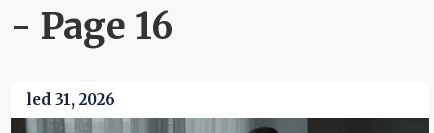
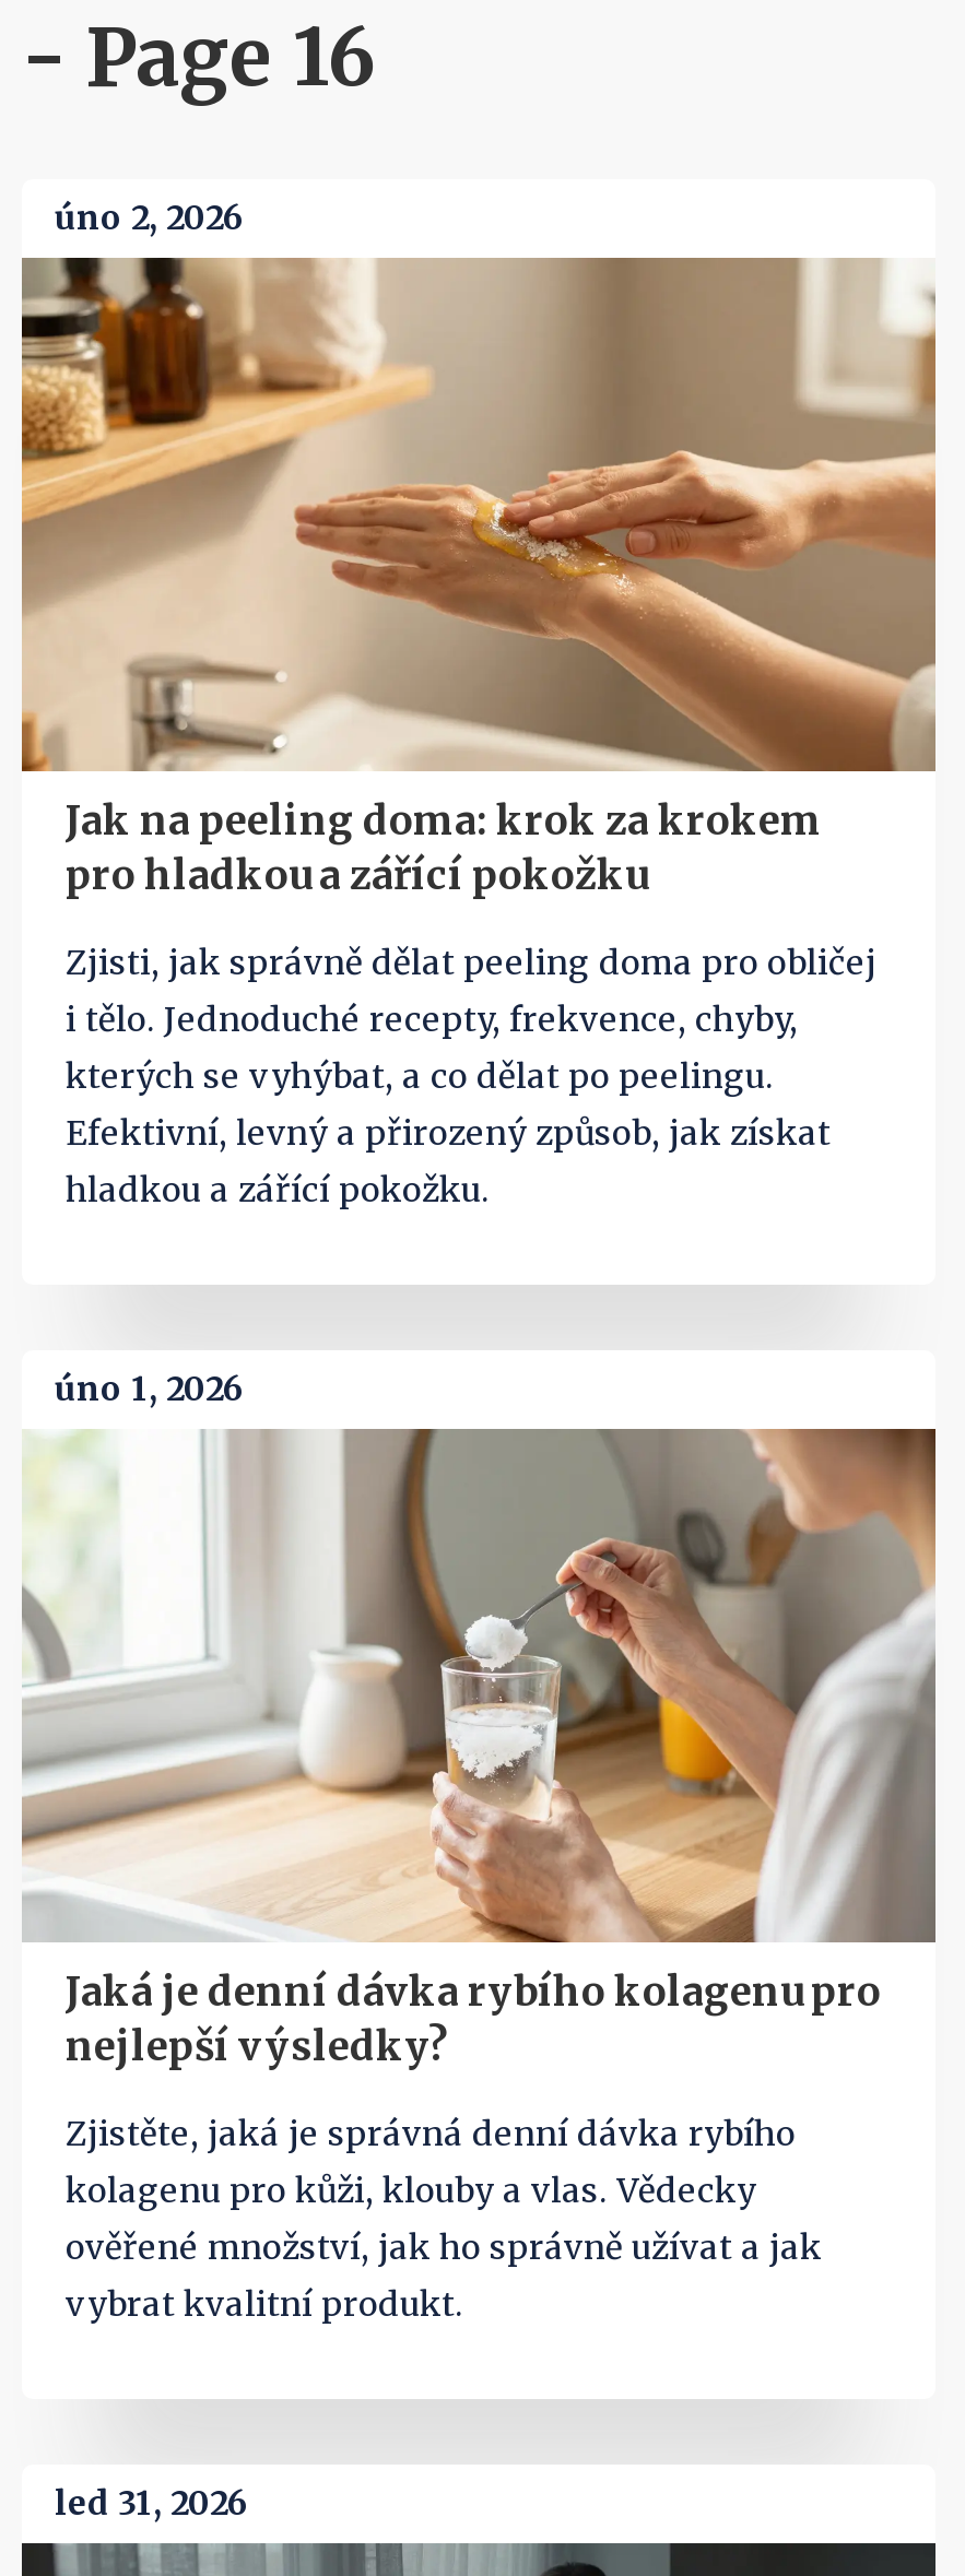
+ [image]
+ Jak na peeling doma: krok za krokem
+ pro hladkou a zářící pokožku
+ Zjisti, jak správně dělat peeling doma pro obličej
+ i tělo. Jednoduché recepty, frekvence, chyby,
+ kterých se vyhýbat, a co dělat po peelingu.
+ Efektivní, levný a přirozený způsob, jak získat
+ hladkou a zářící pokožku.

+ [image]
+ Jaká je denní dávka rybího kolagenu pro
+ nejlepší výsledky?
+ Zjistěte, jaká je správná denní dávka rybího
+ kolagenu pro kůži, klouby a vlas. Vědecky
+ ověřené množství, jak ho správně užívat a jak
+ vybrat kvalitní produkt.

+ úno 2, 2026

+ úno 1, 2026
